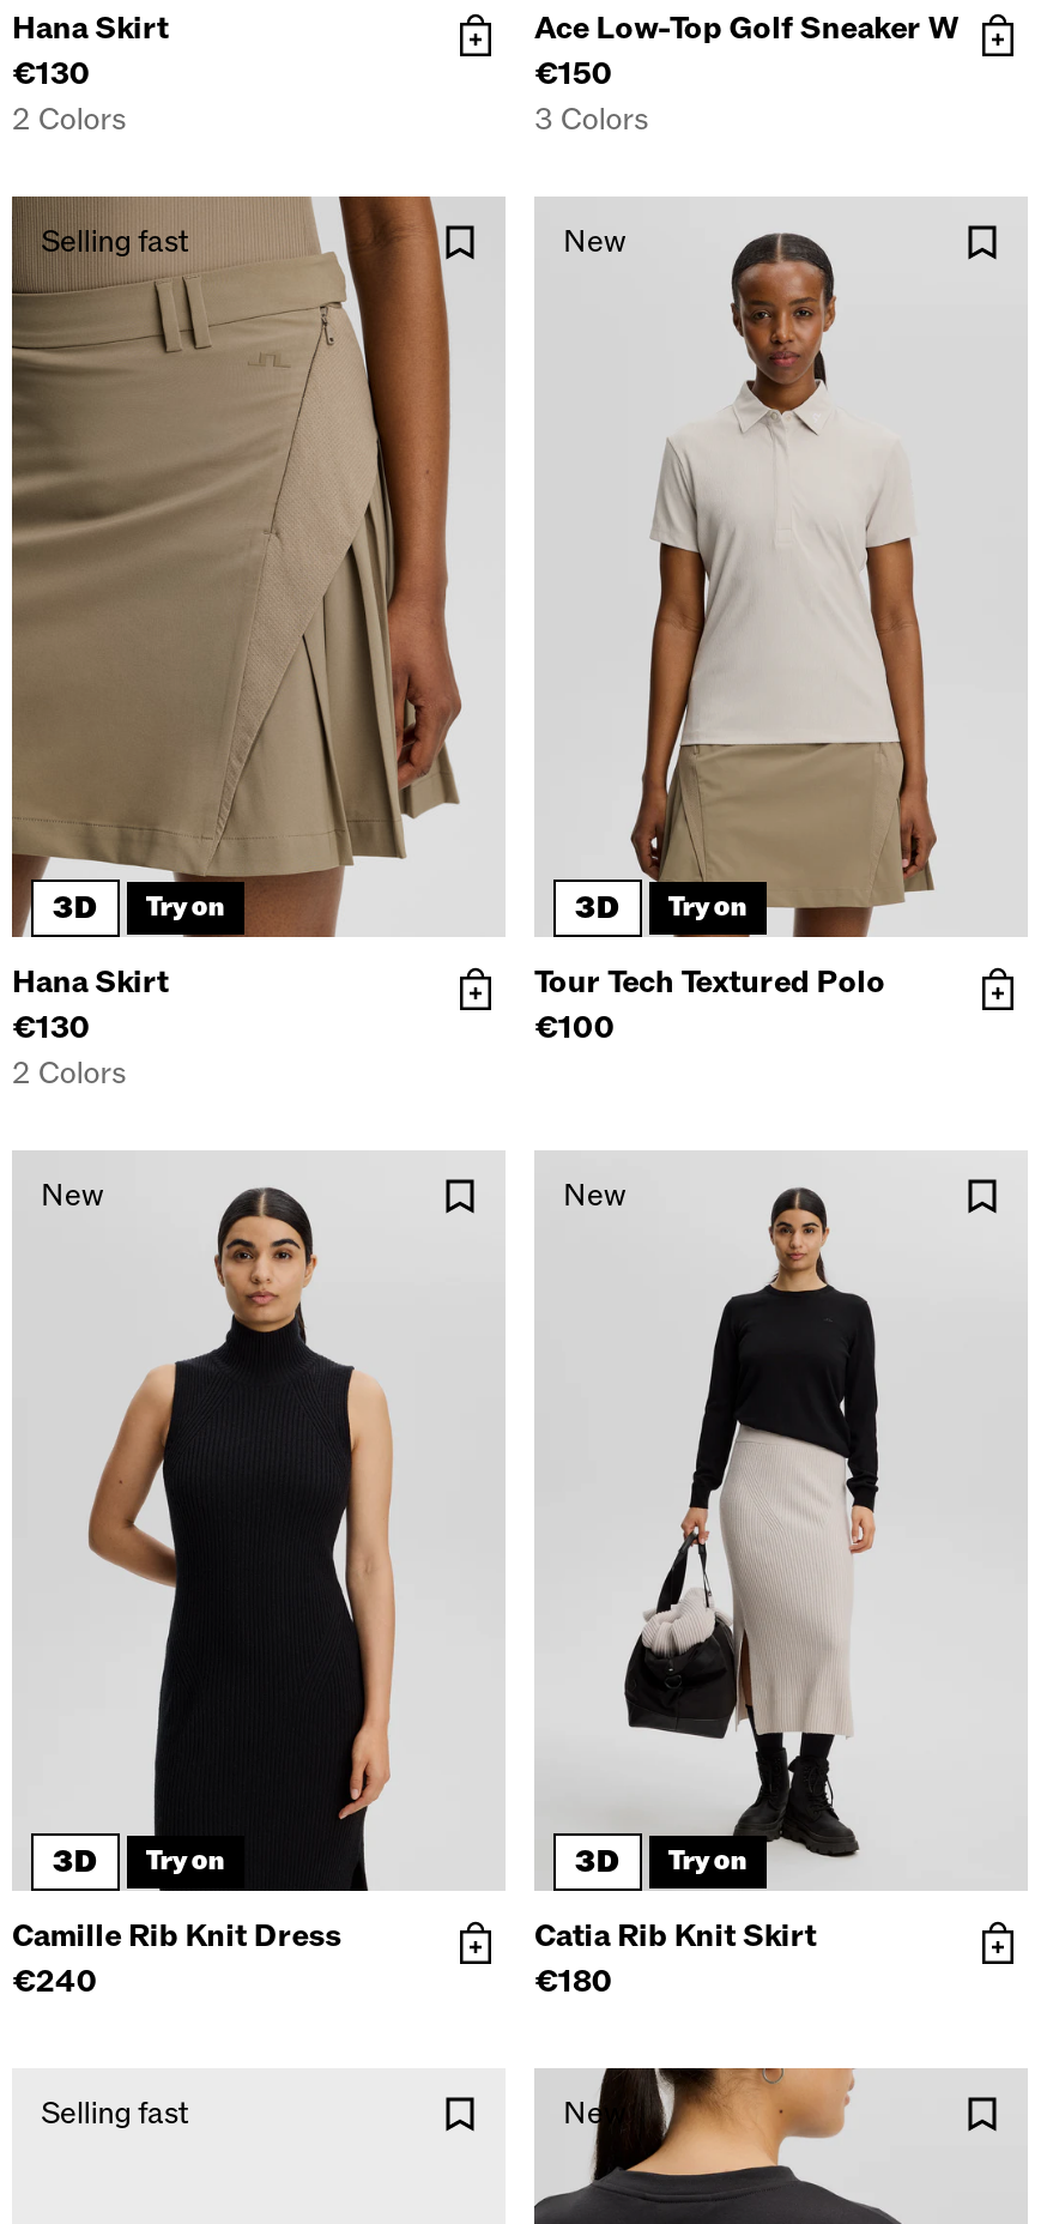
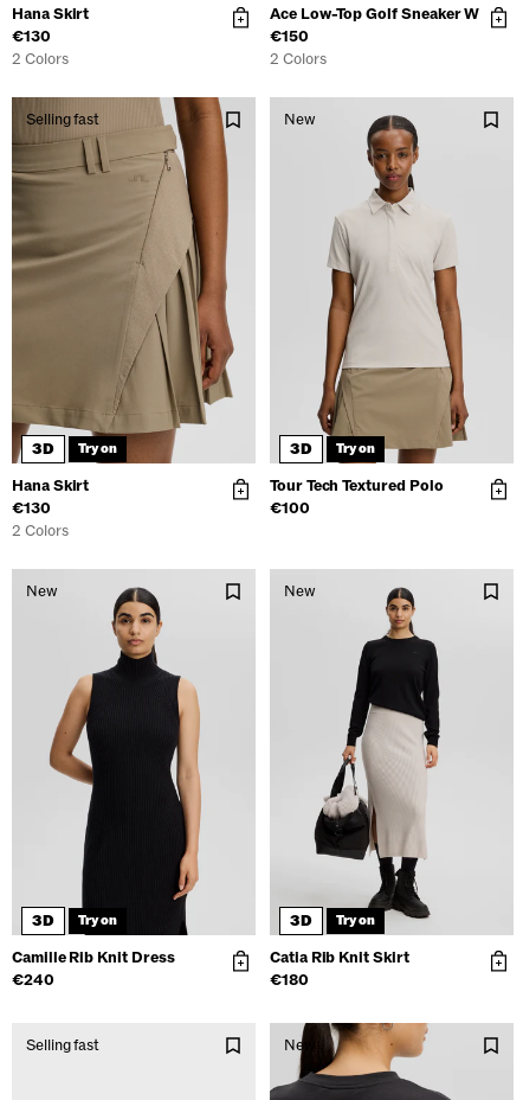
- 3 Colors
+ 2 Colors
